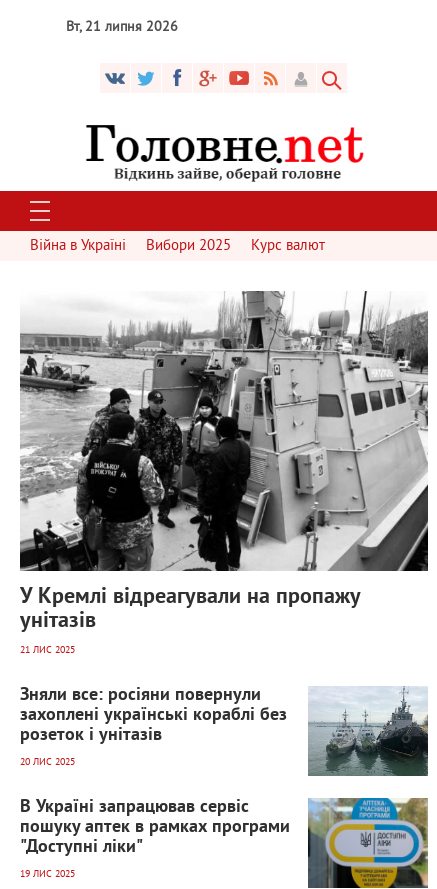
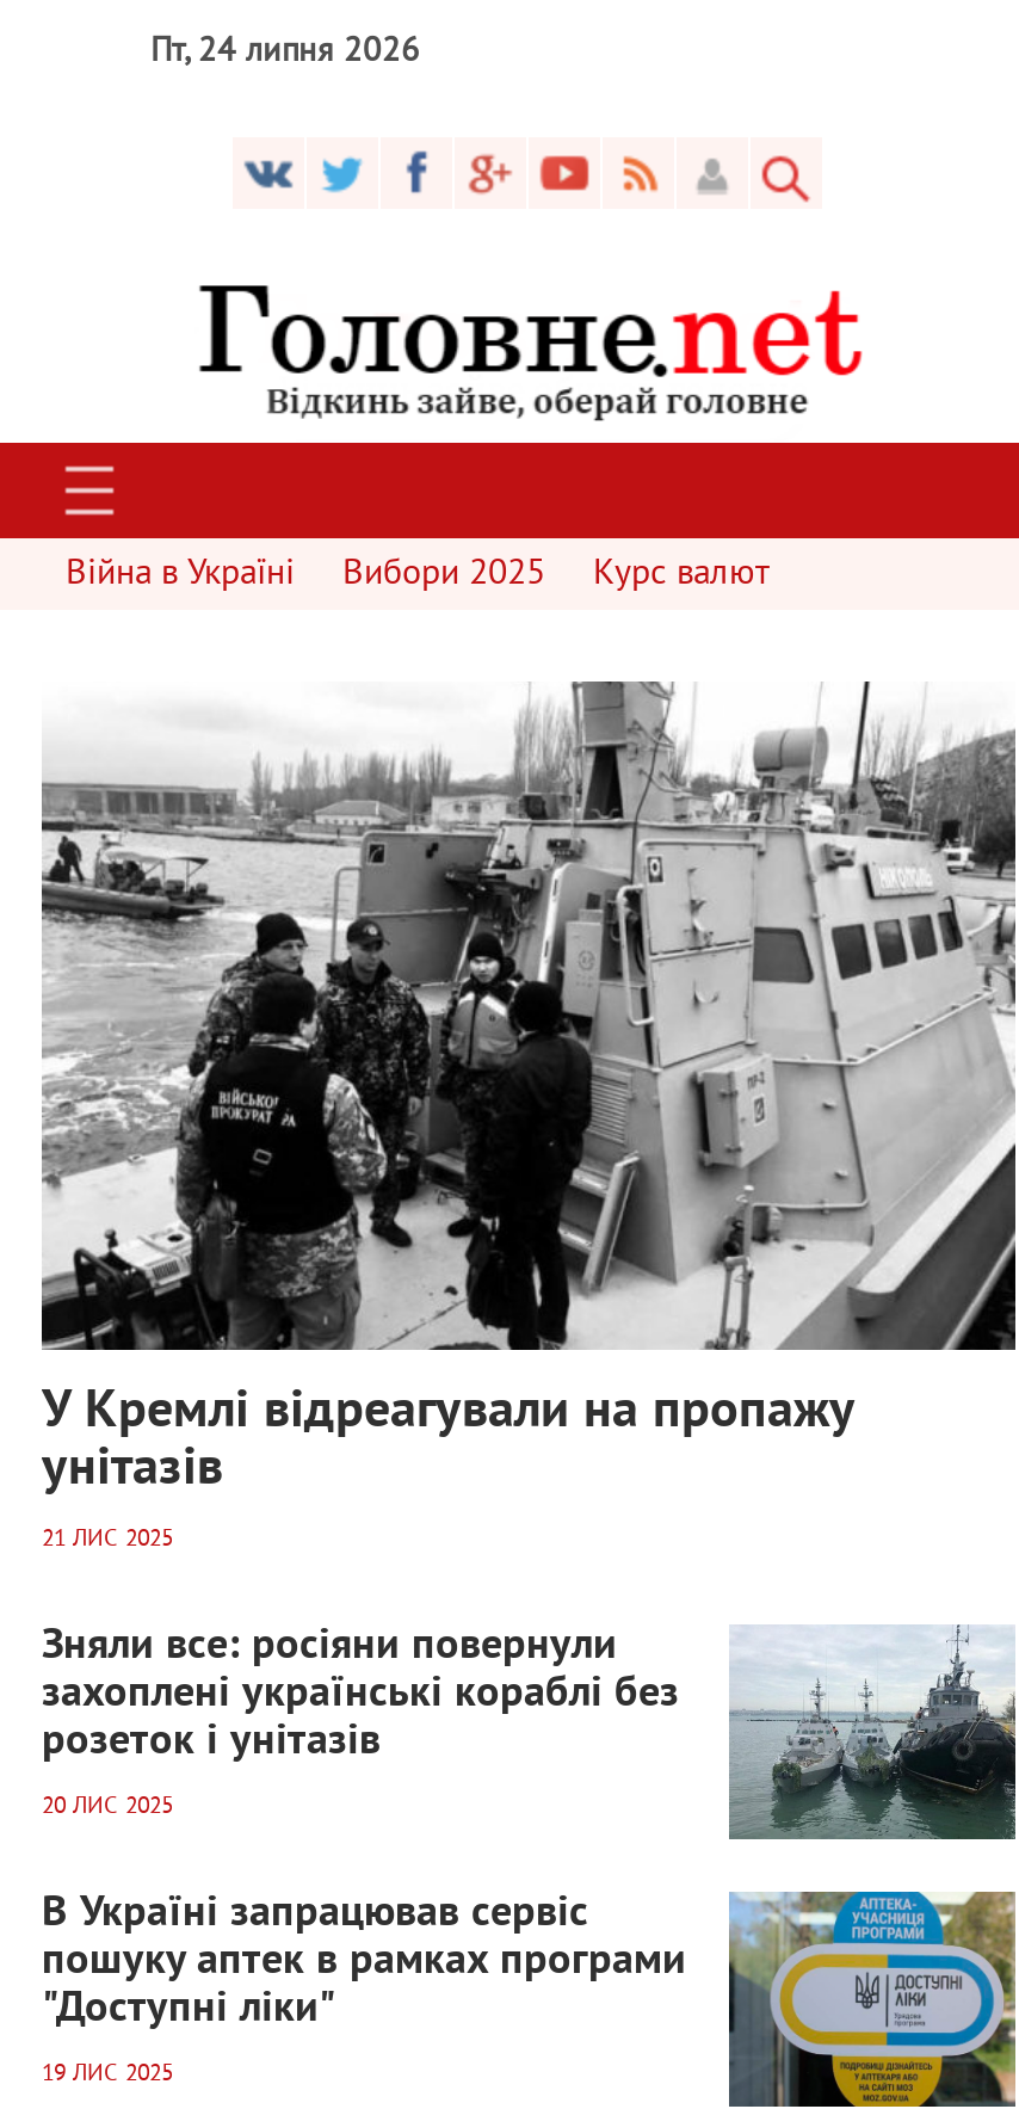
- Вт, 21 липня 2026
+ Пт, 24 липня 2026
